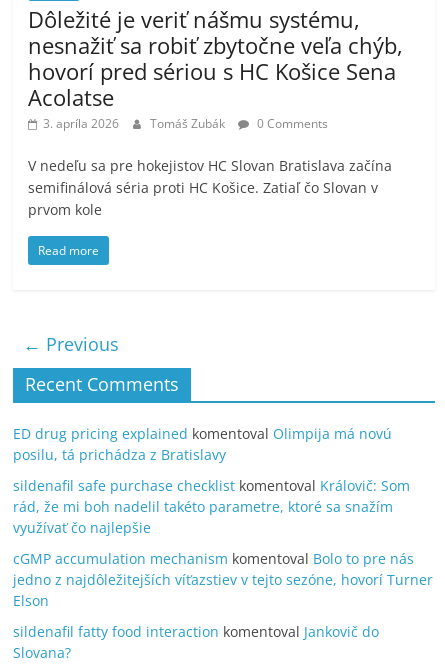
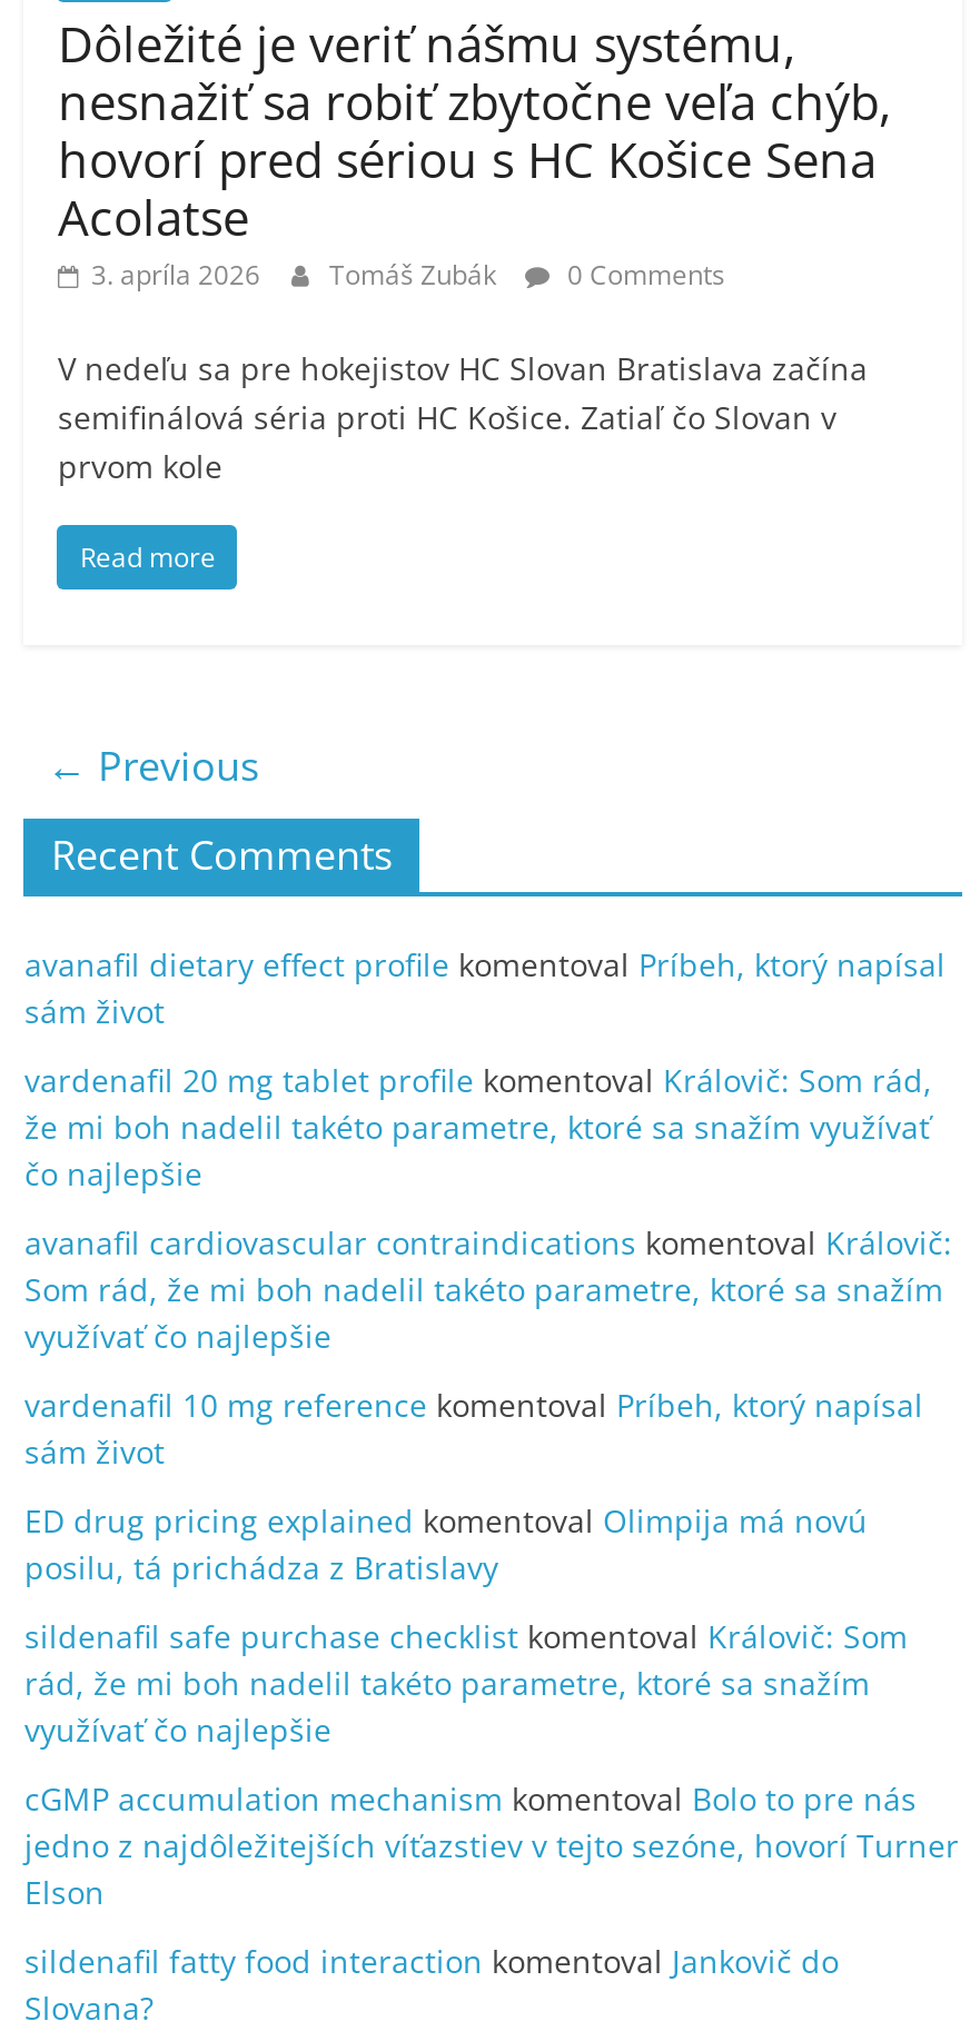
+ avanafil dietary effect profile komentoval Príbeh, ktorý napísal
+ sám život
+ vardenafil 20 mg tablet profile komentoval Královič: Som rád,
+ že mi boh nadelil takéto parametre, ktoré sa snažím využívať
+ čo najlepšie
+ avanafil cardiovascular contraindications komentoval Královič:
+ Som rád, že mi boh nadelil takéto parametre, ktoré sa snažím
+ využívať čo najlepšie
+ vardenafil 10 mg reference komentoval Príbeh, ktorý napísal
+ sám život
